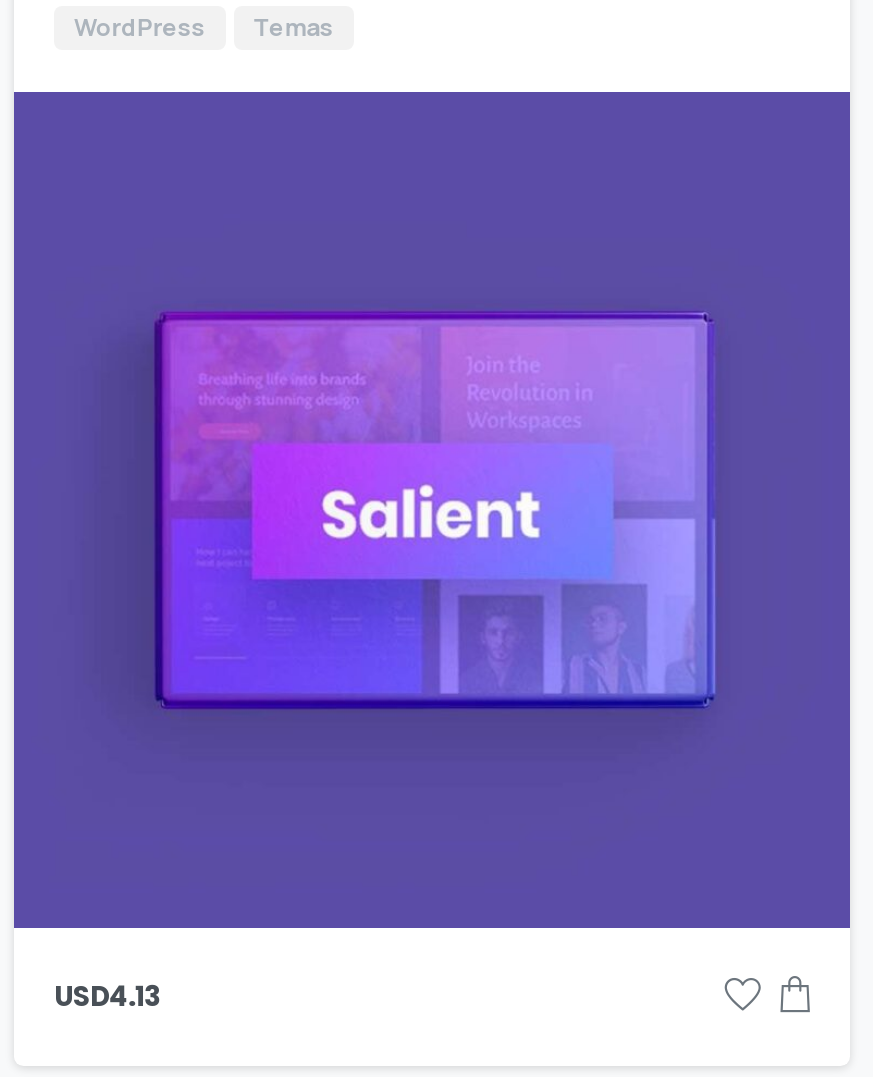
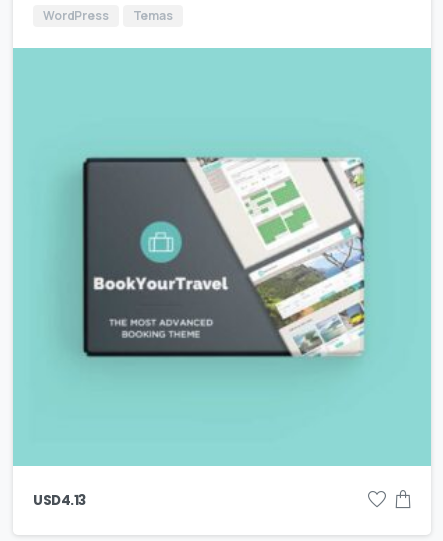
- [image]
+ [image]
